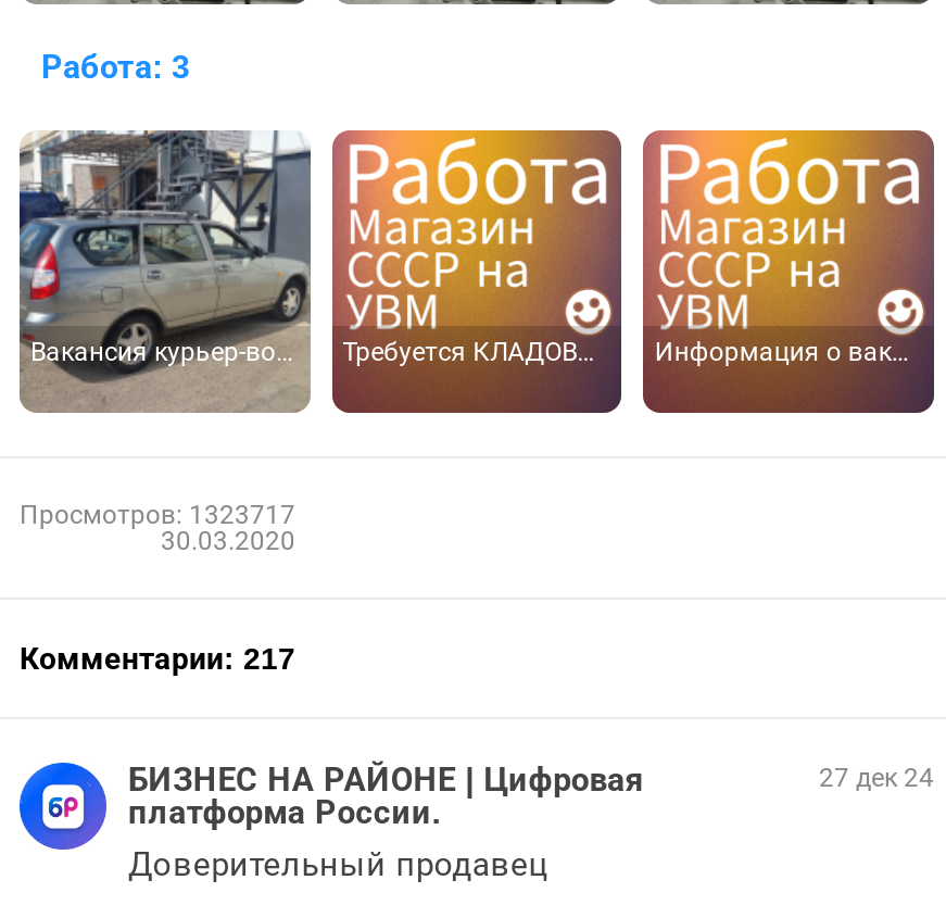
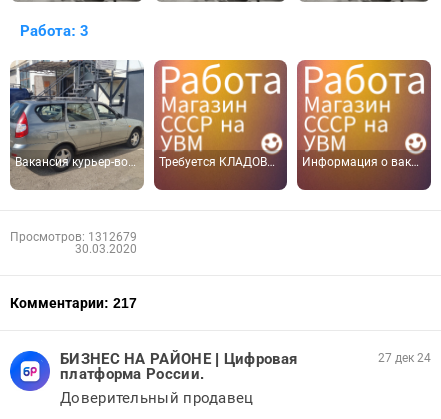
- Просмотров: 1323717
+ Просмотров: 1312679
